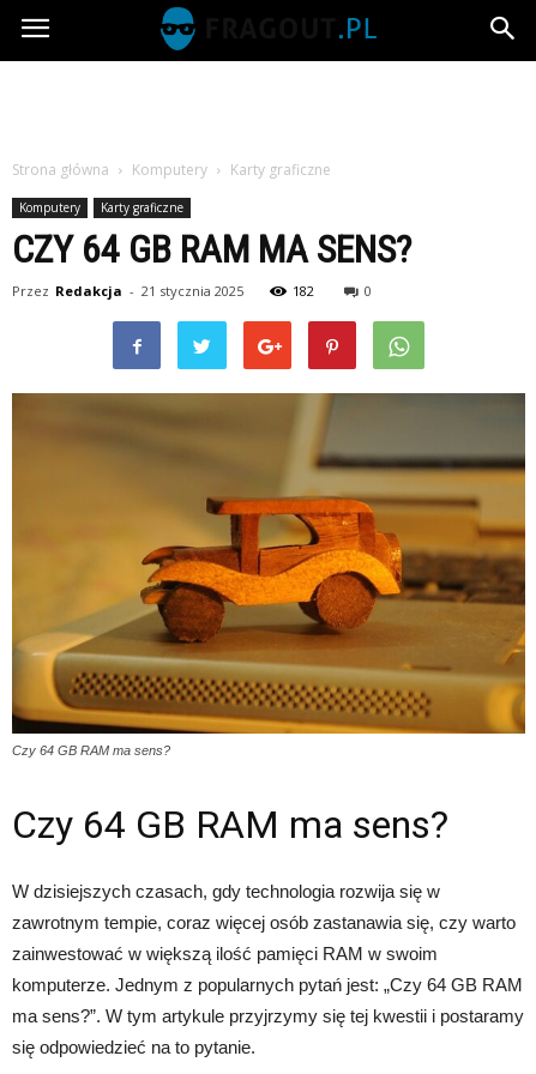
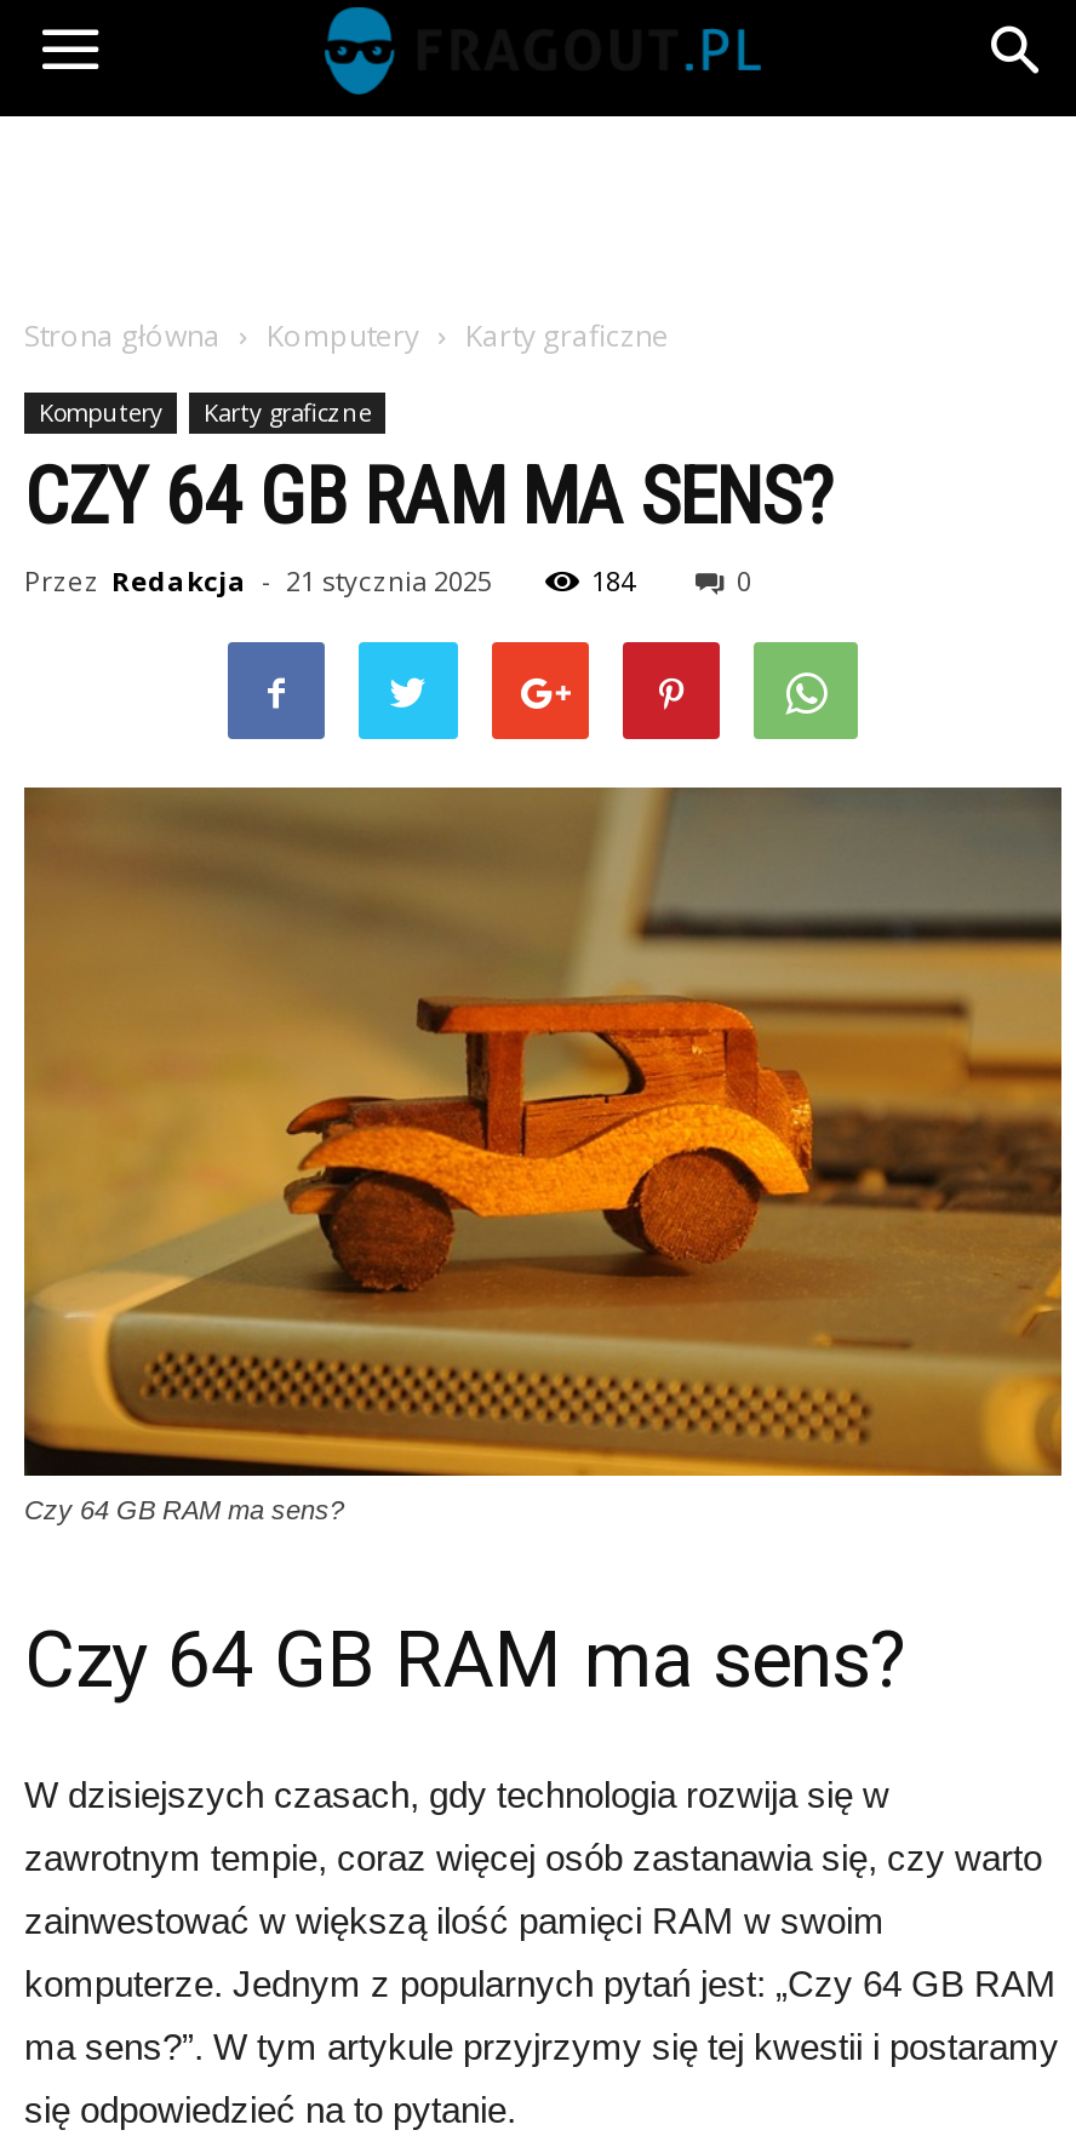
- 182
+ 184
